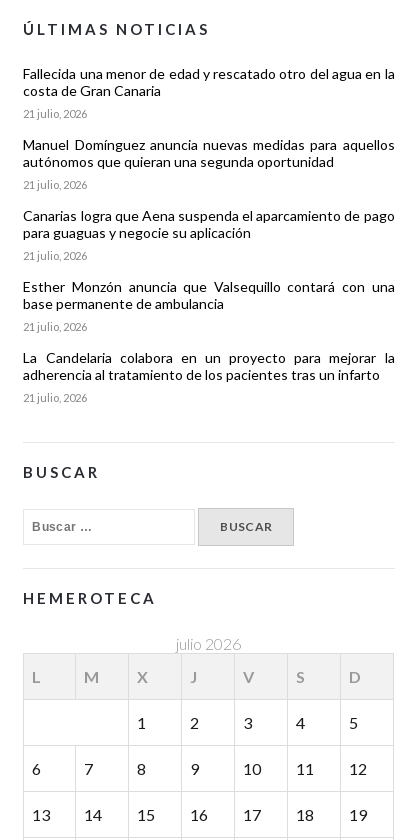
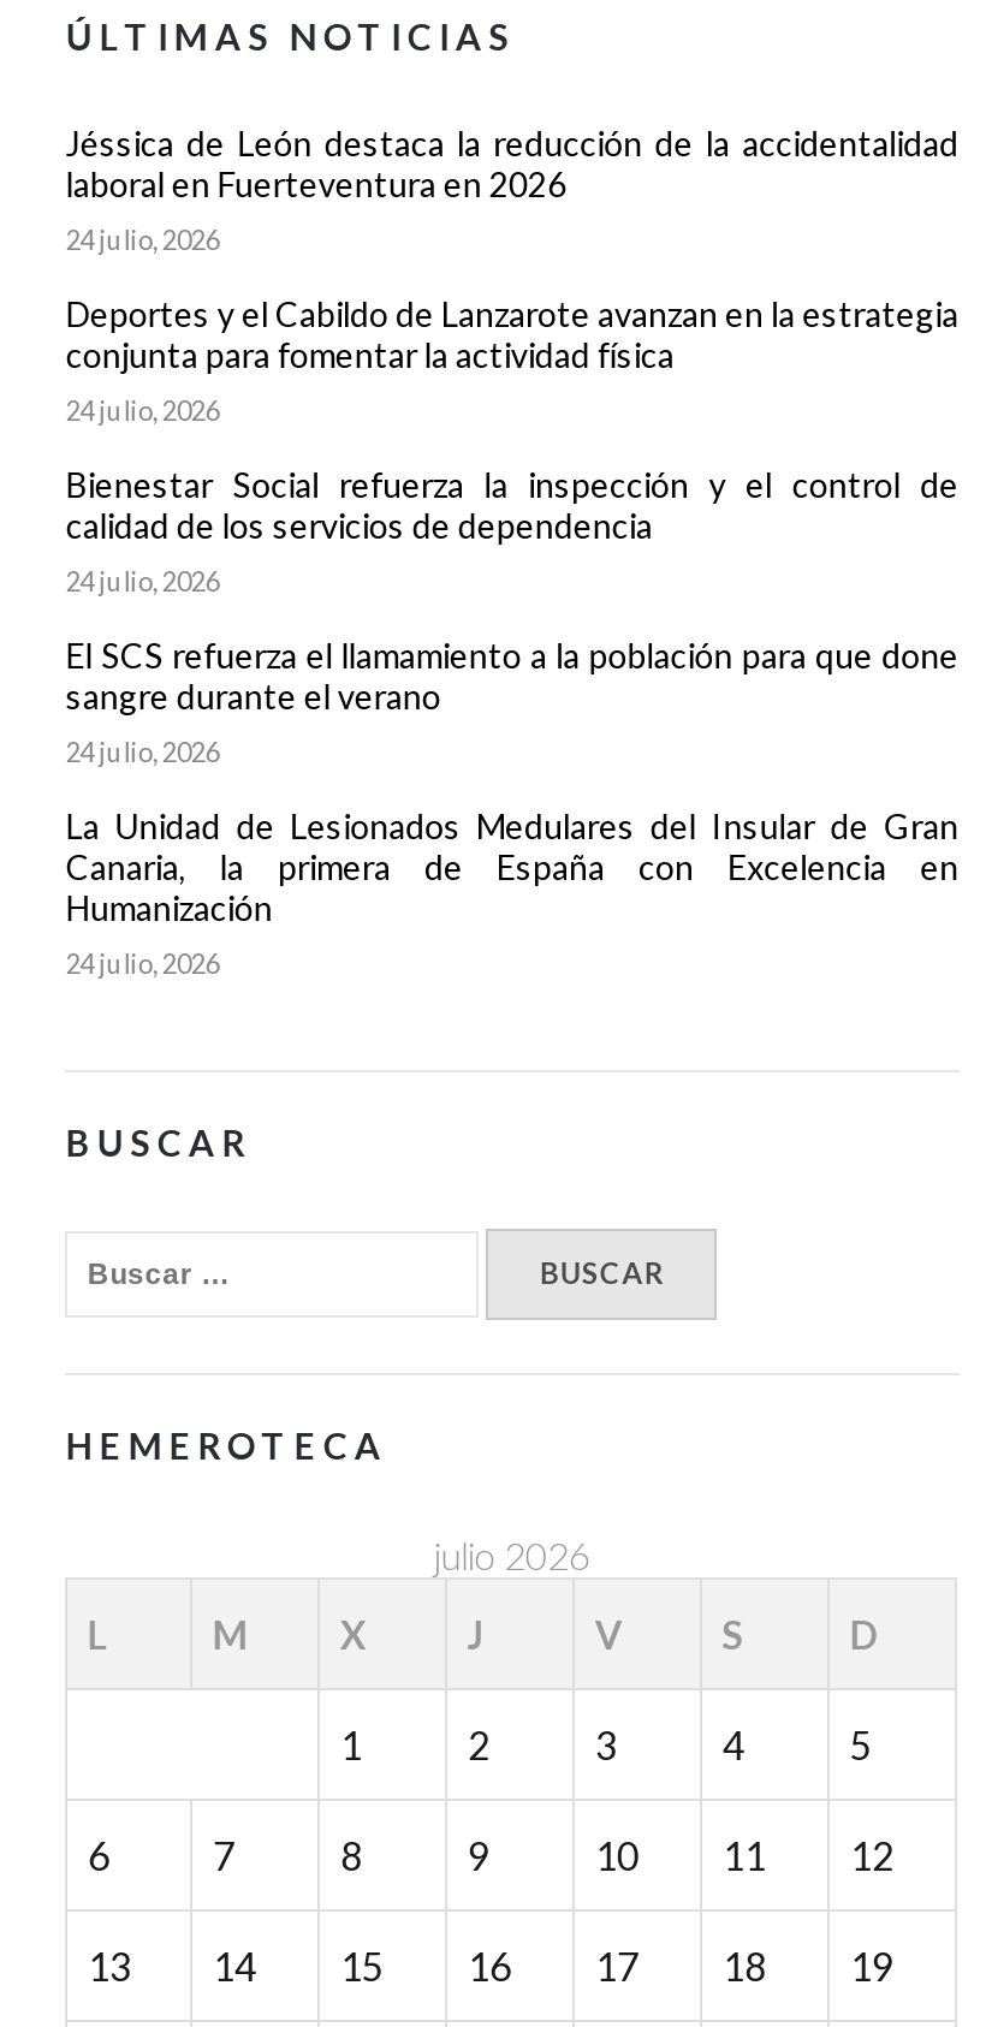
- Fallecida una menor de edad y rescatado otro del agua en la
- costa de Gran Canaria
+ Jéssica de León destaca la reducción de la accidentalidad
+ laboral en Fuerteventura en 2026

- 21 julio, 2026
+ 24 julio, 2026

- Manuel Domínguez anuncia nuevas medidas para aquellos
- autónomos que quieran una segunda oportunidad
+ Deportes y el Cabildo de Lanzarote avanzan en la estrategia
+ conjunta para fomentar la actividad física

- 21 julio, 2026
+ 24 julio, 2026

- Canarias logra que Aena suspenda el aparcamiento de pago
- para guaguas y negocie su aplicación
+ Bienestar Social refuerza la inspección y el control de
+ calidad de los servicios de dependencia

- 21 julio, 2026
+ 24 julio, 2026

- Esther Monzón anuncia que Valsequillo contará con una
- base permanente de ambulancia
+ El SCS refuerza el llamamiento a la población para que done
+ sangre durante el verano

- 21 julio, 2026
+ 24 julio, 2026

- La Candelaria colabora en un proyecto para mejorar la
- adherencia al tratamiento de los pacientes tras un infarto
+ La Unidad de Lesionados Medulares del Insular de Gran
+ Canaria, la primera de España con Excelencia en
+ Humanización

- 21 julio, 2026
+ 24 julio, 2026
